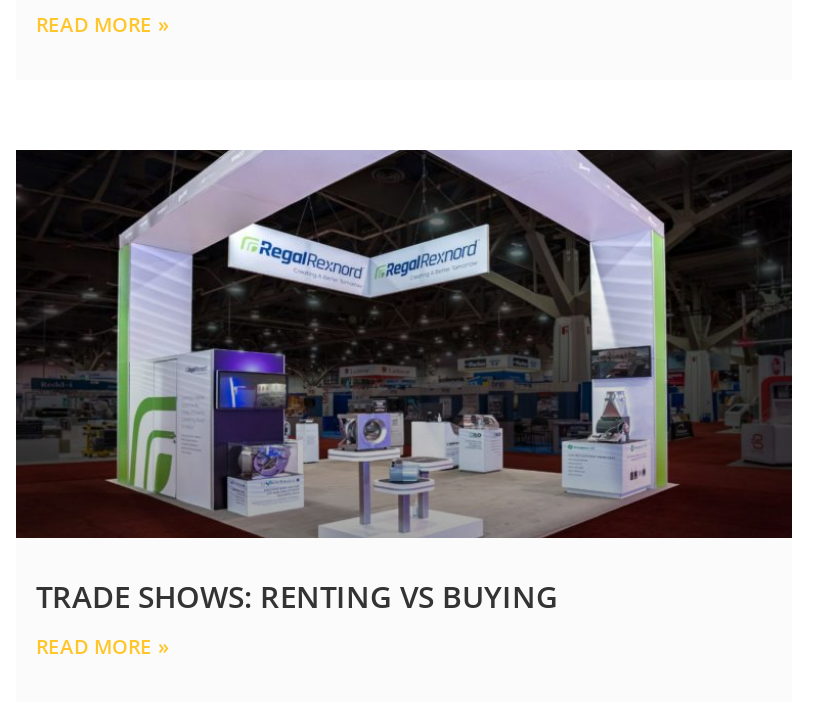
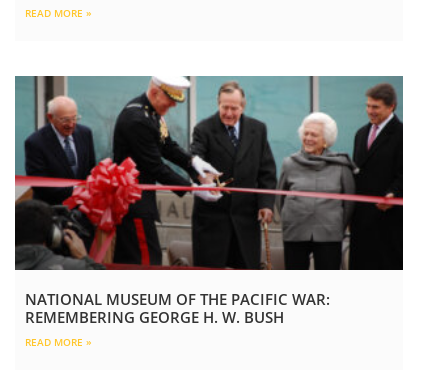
- [image]
- TRADE SHOWS: RENTING VS BUYING
+ [image]
+ NATIONAL MUSEUM OF THE PACIFIC WAR:
+ REMEMBERING GEORGE H. W. BUSH
